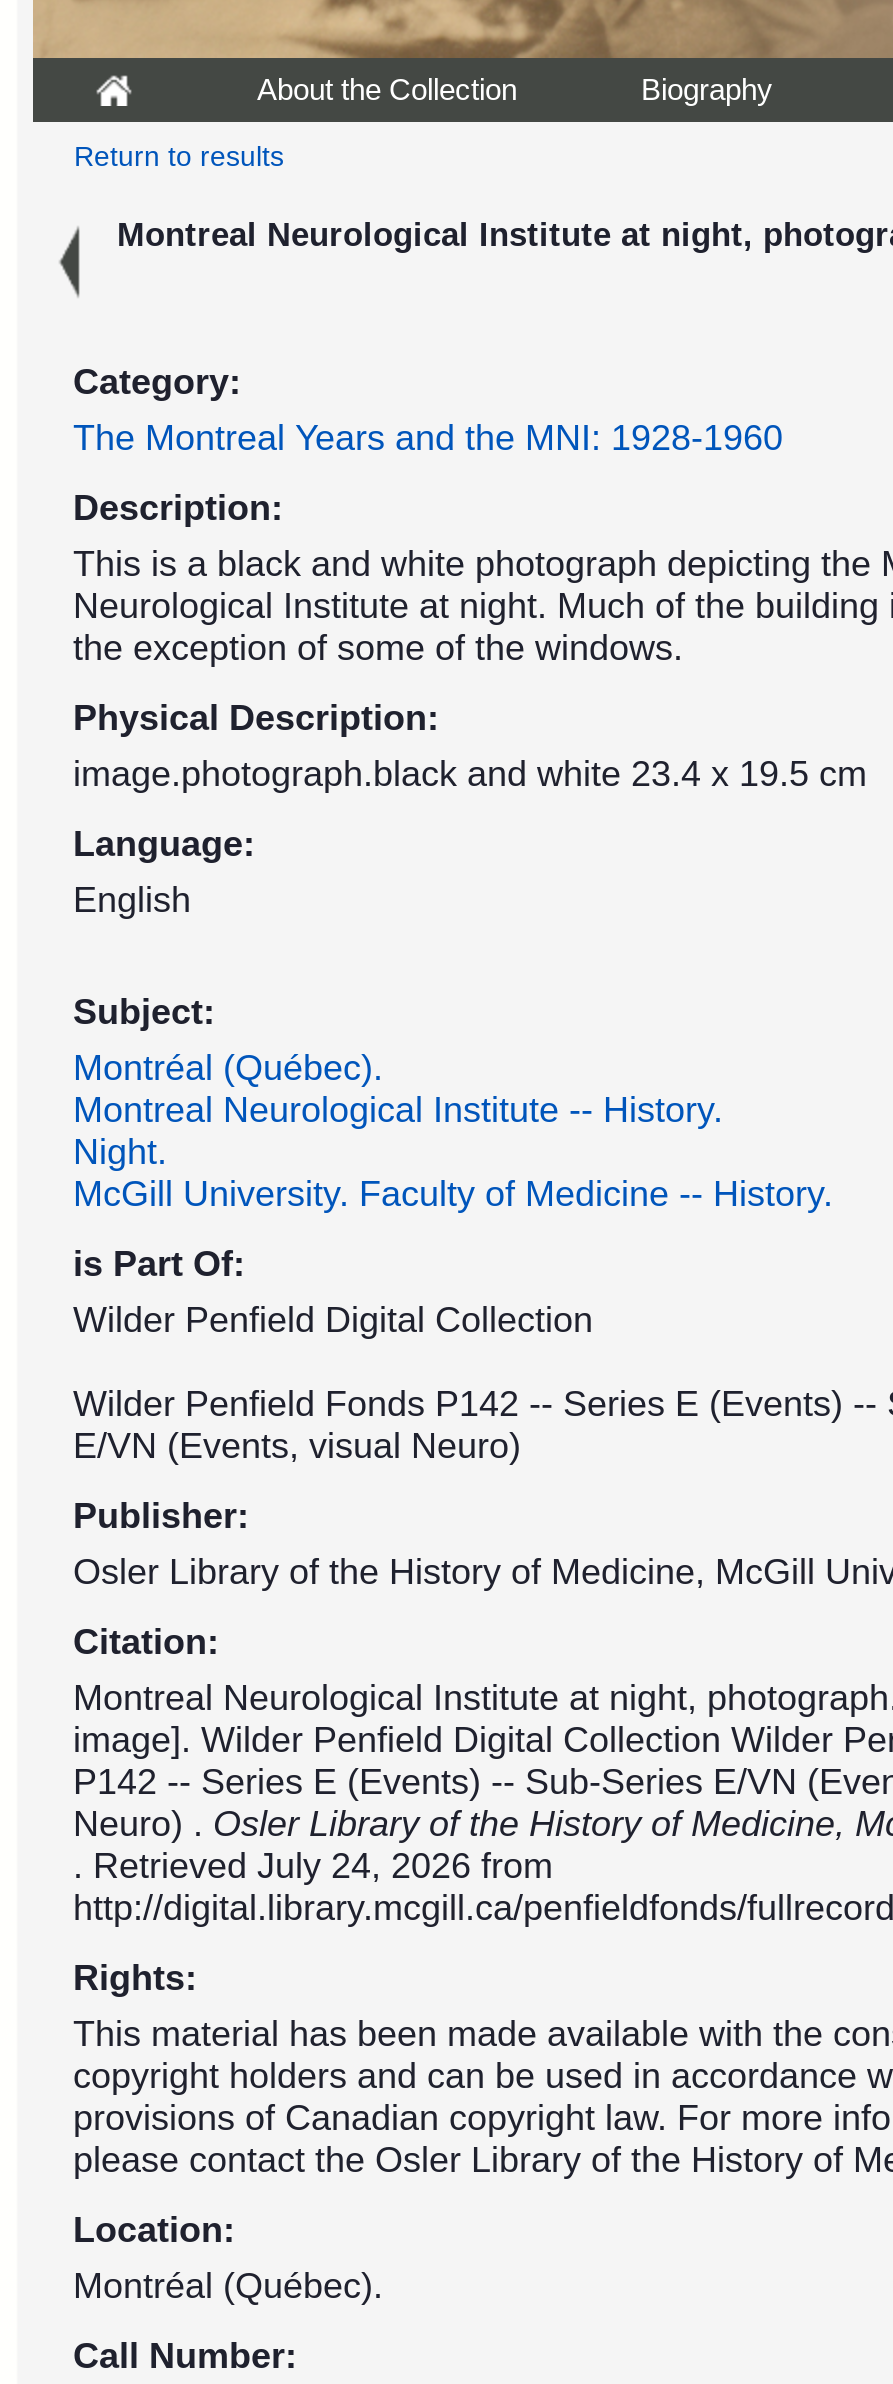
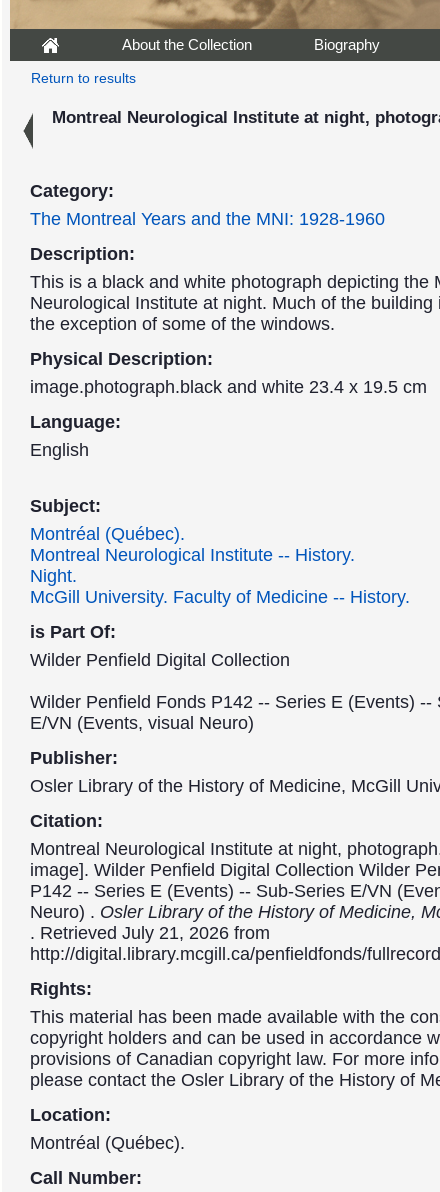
- . Retrieved July 24, 2026 from
+ . Retrieved July 21, 2026 from
